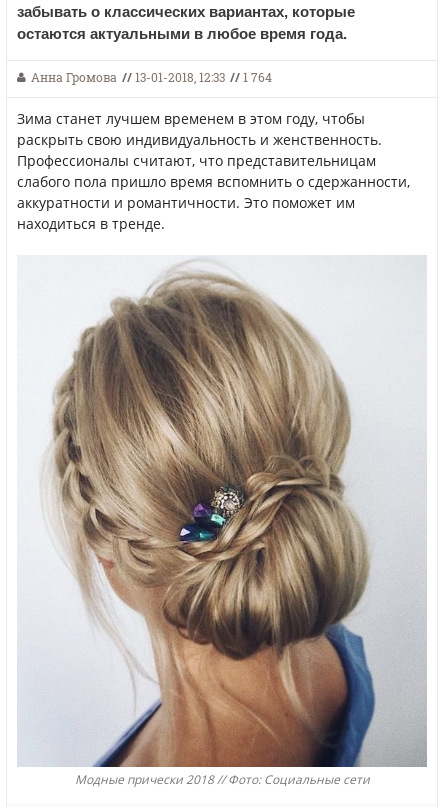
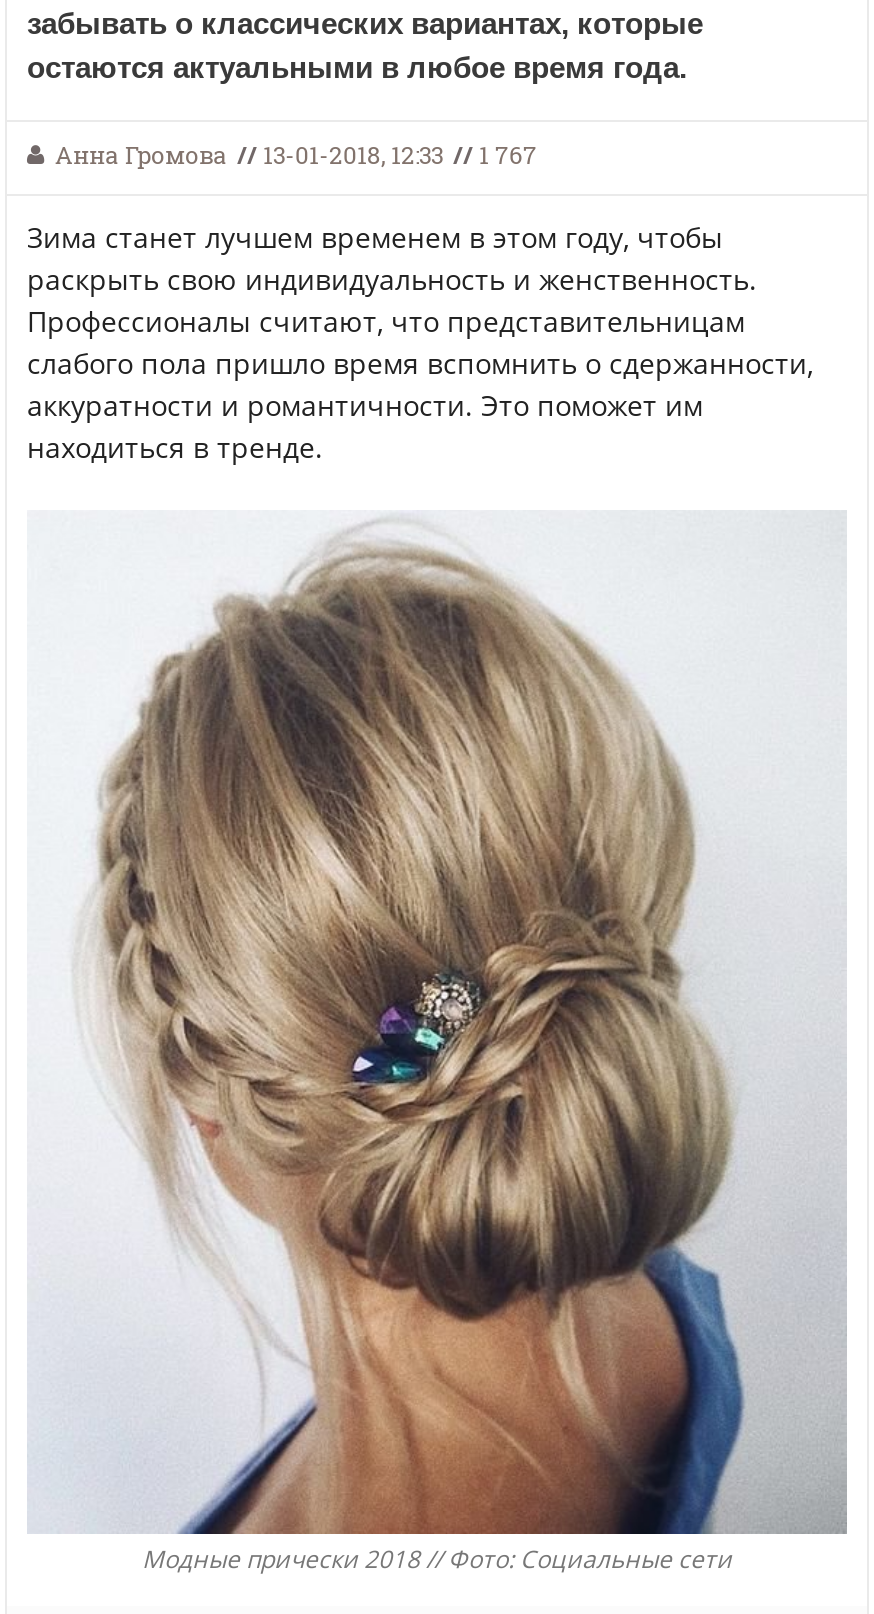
- Анна Громова // 13-01-2018, 12:33 // 1 764
+ Анна Громова // 13-01-2018, 12:33 // 1 767
